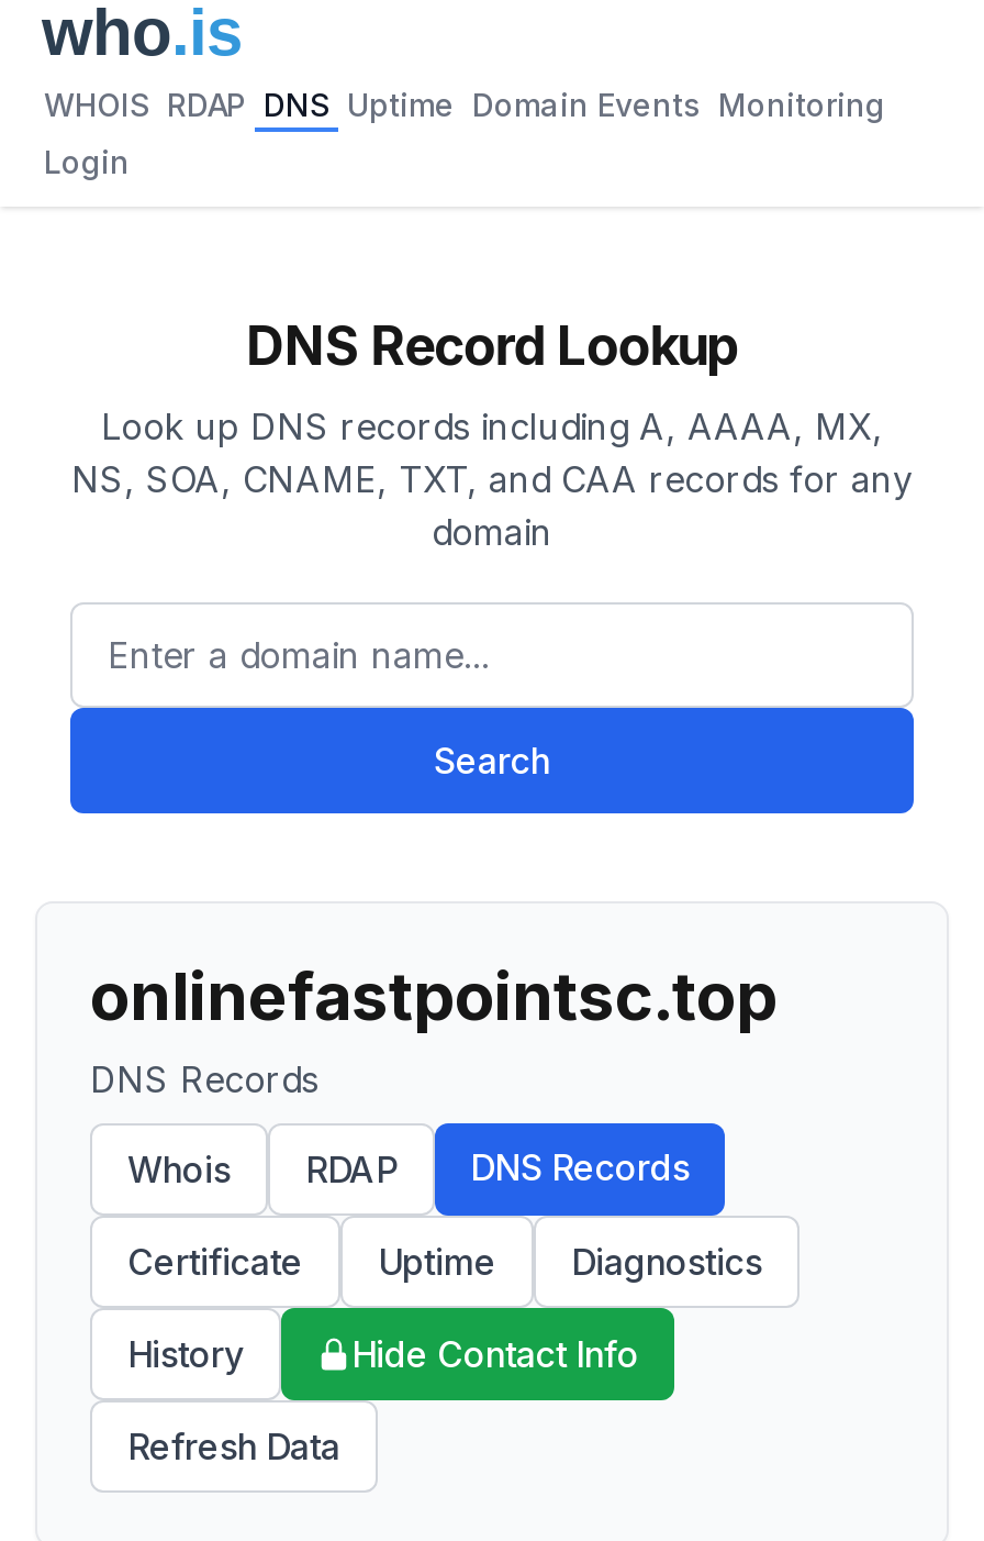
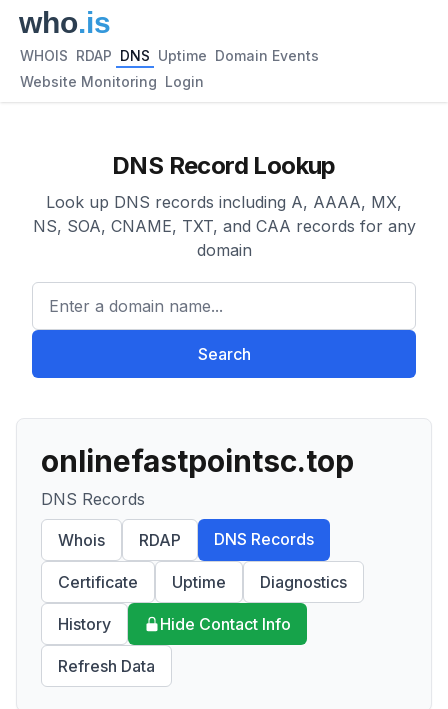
- WHOIS RDAP DNS Uptime Domain Events Monitoring
+ WHOIS RDAP DNS Uptime Domain Events

- Login
+ Website Monitoring Login
